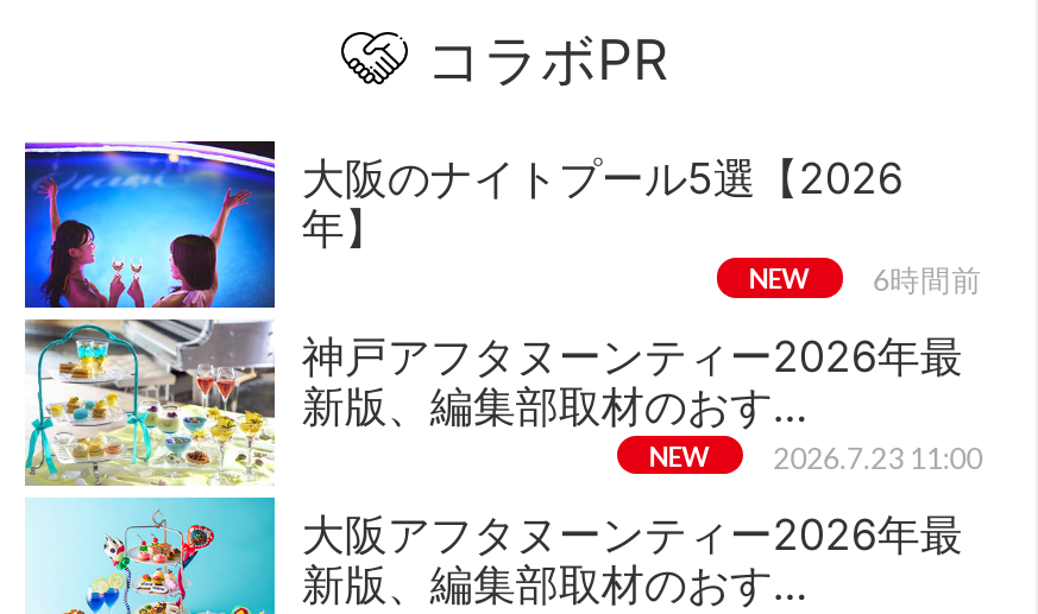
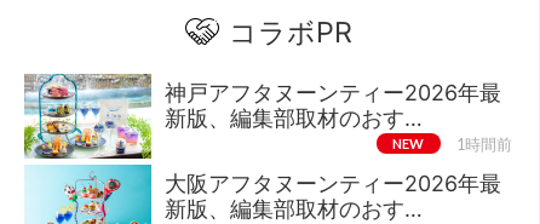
- [image]
+ [image]

- 大阪のナイトプール5選【2026
- 年】
- NEW
- 6時間前

- 2026.7.23 11:00
+ 1時間前
